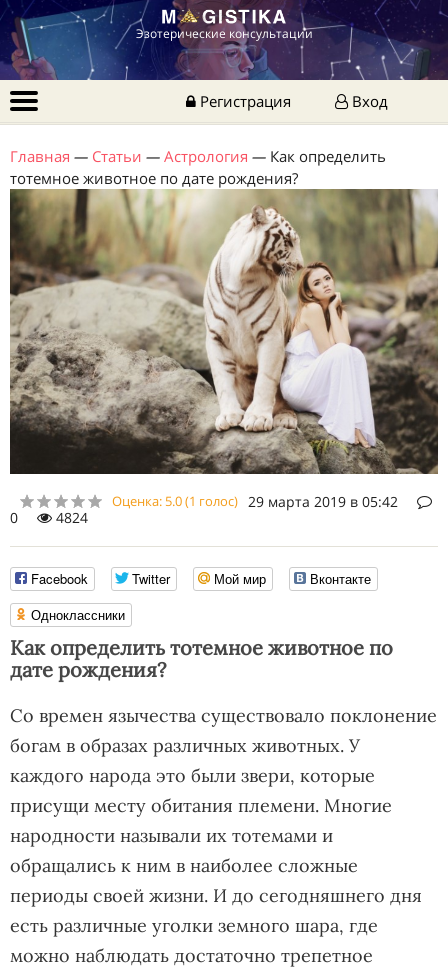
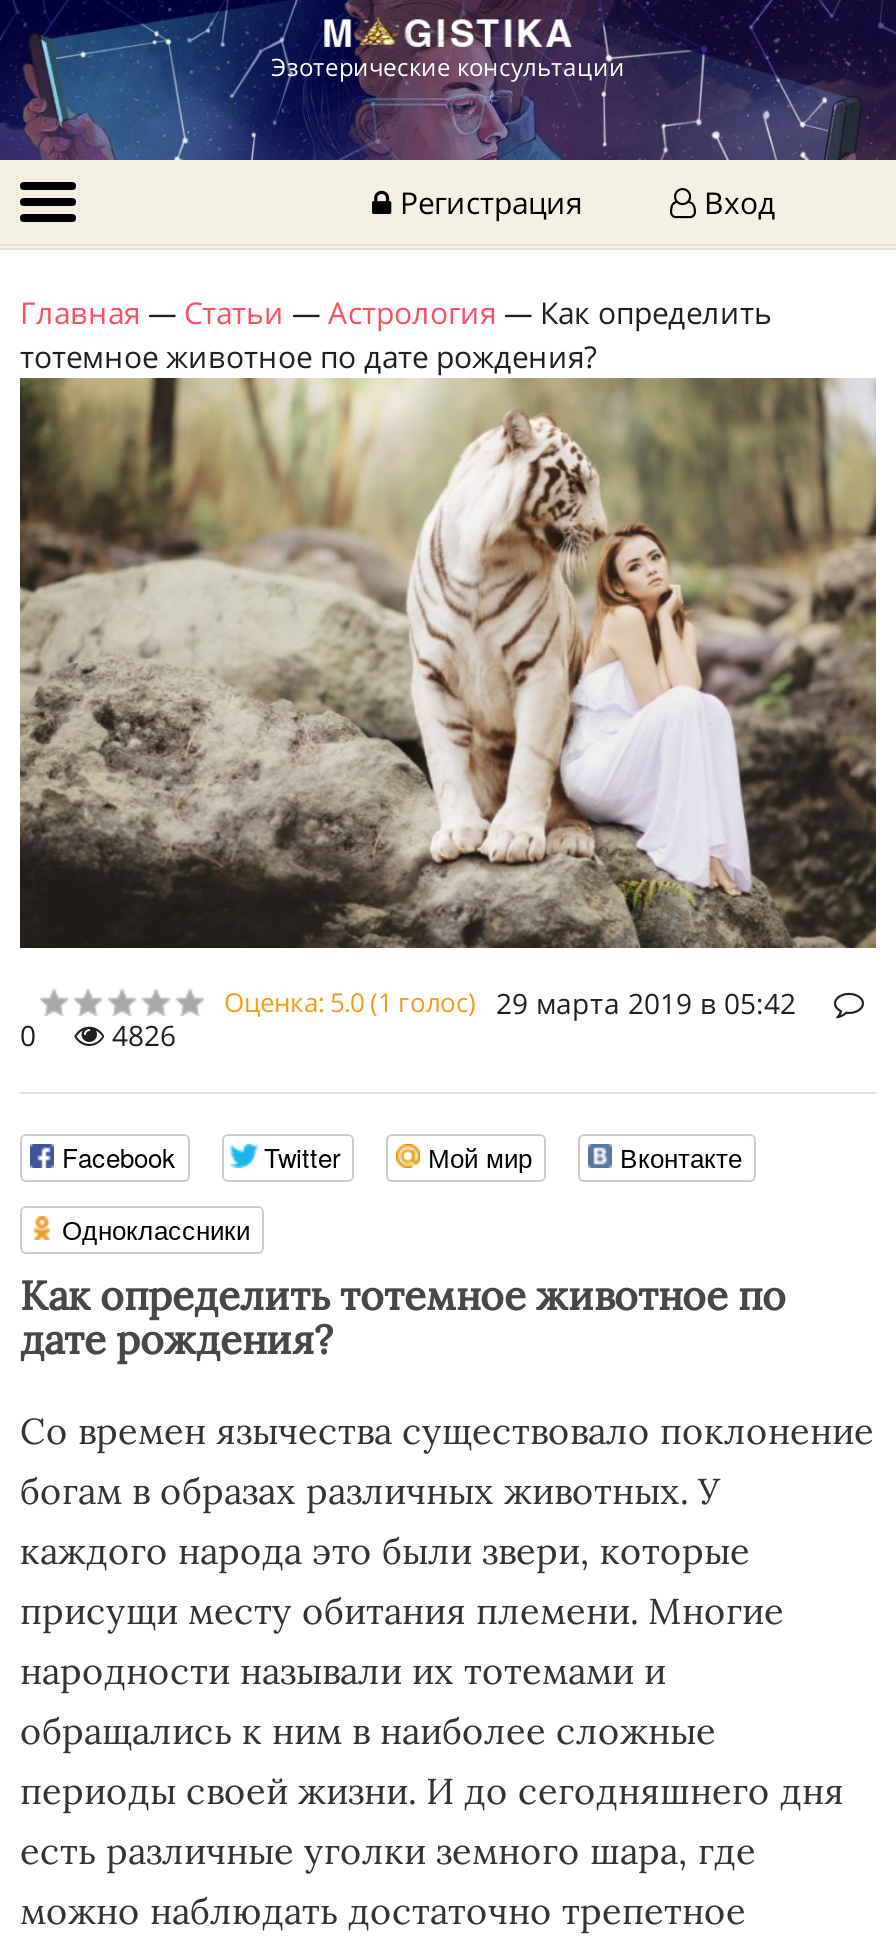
- 0 4824
+ 0 4826
